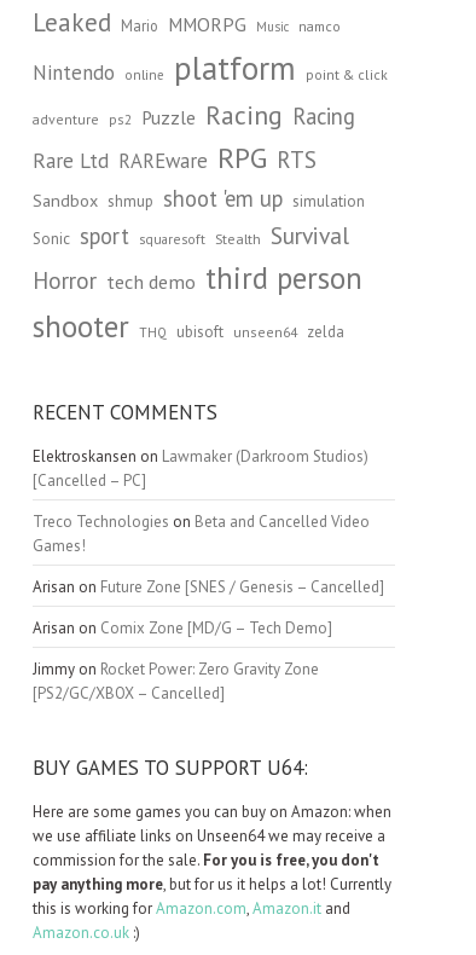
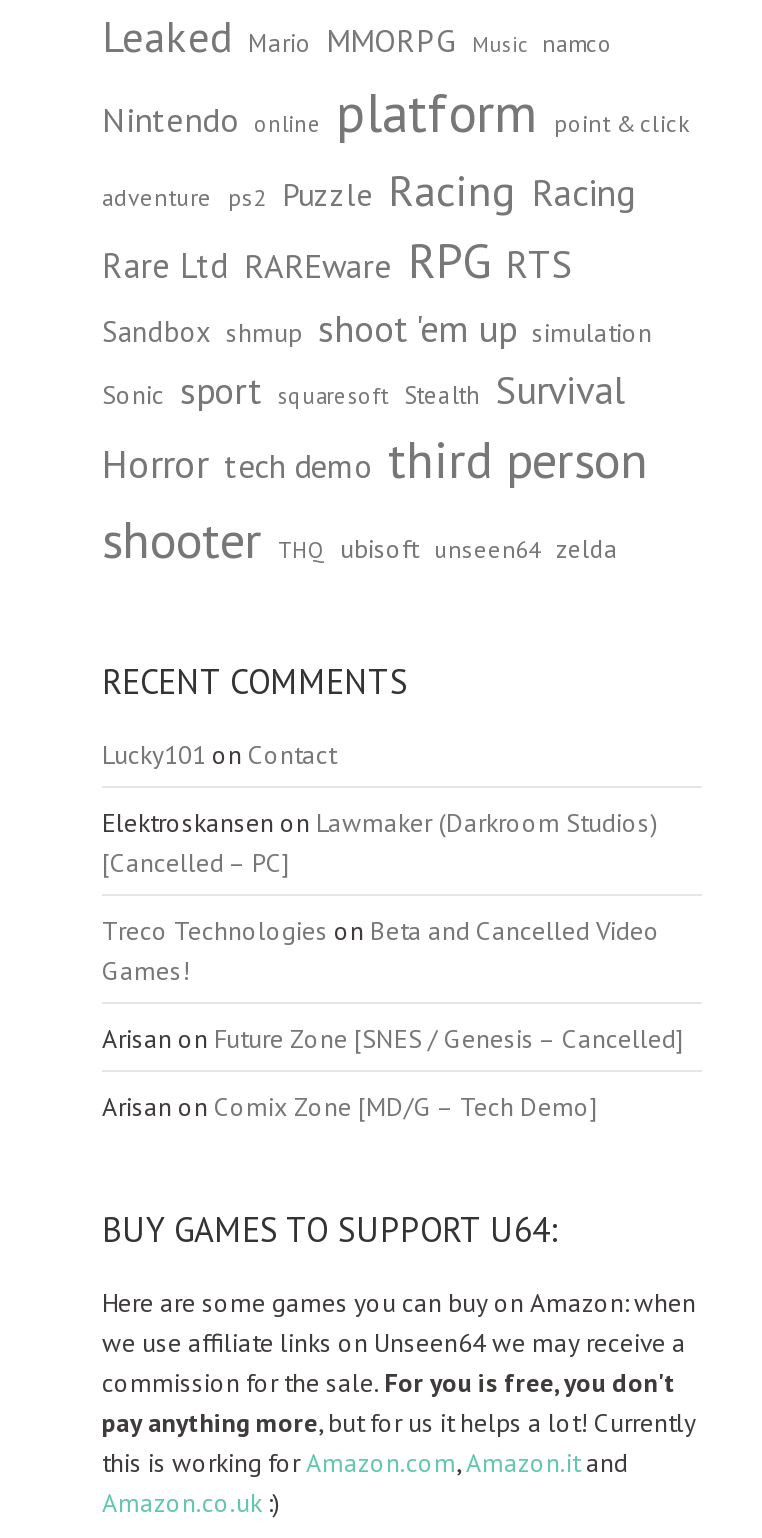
+ Lucky101 on Contact

moved down: Elektroskansen on Lawmaker (Darkroom Studios) | [Cancelled – PC] | Treco Technologies on Beta and Cancelled Video | Games! | Arisan on Future Zone [SNES / Genesis – Cancelled] | Arisan on Comix Zone [MD/G – Tech Demo]

- Jimmy on Rocket Power: Zero Gravity Zone
- [PS2/GC/XBOX – Cancelled]
